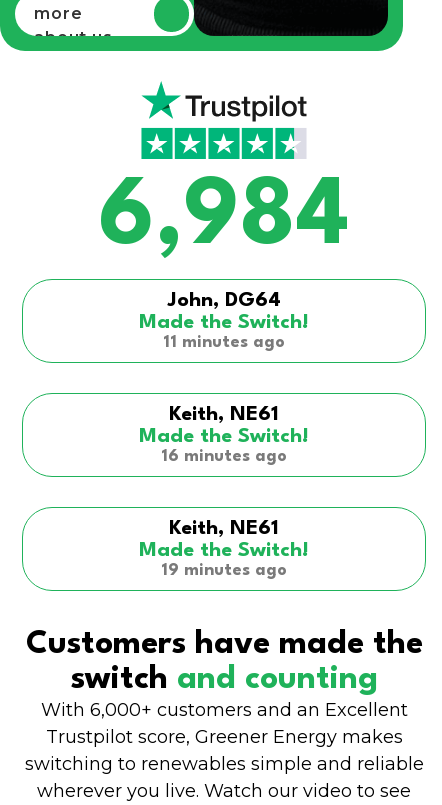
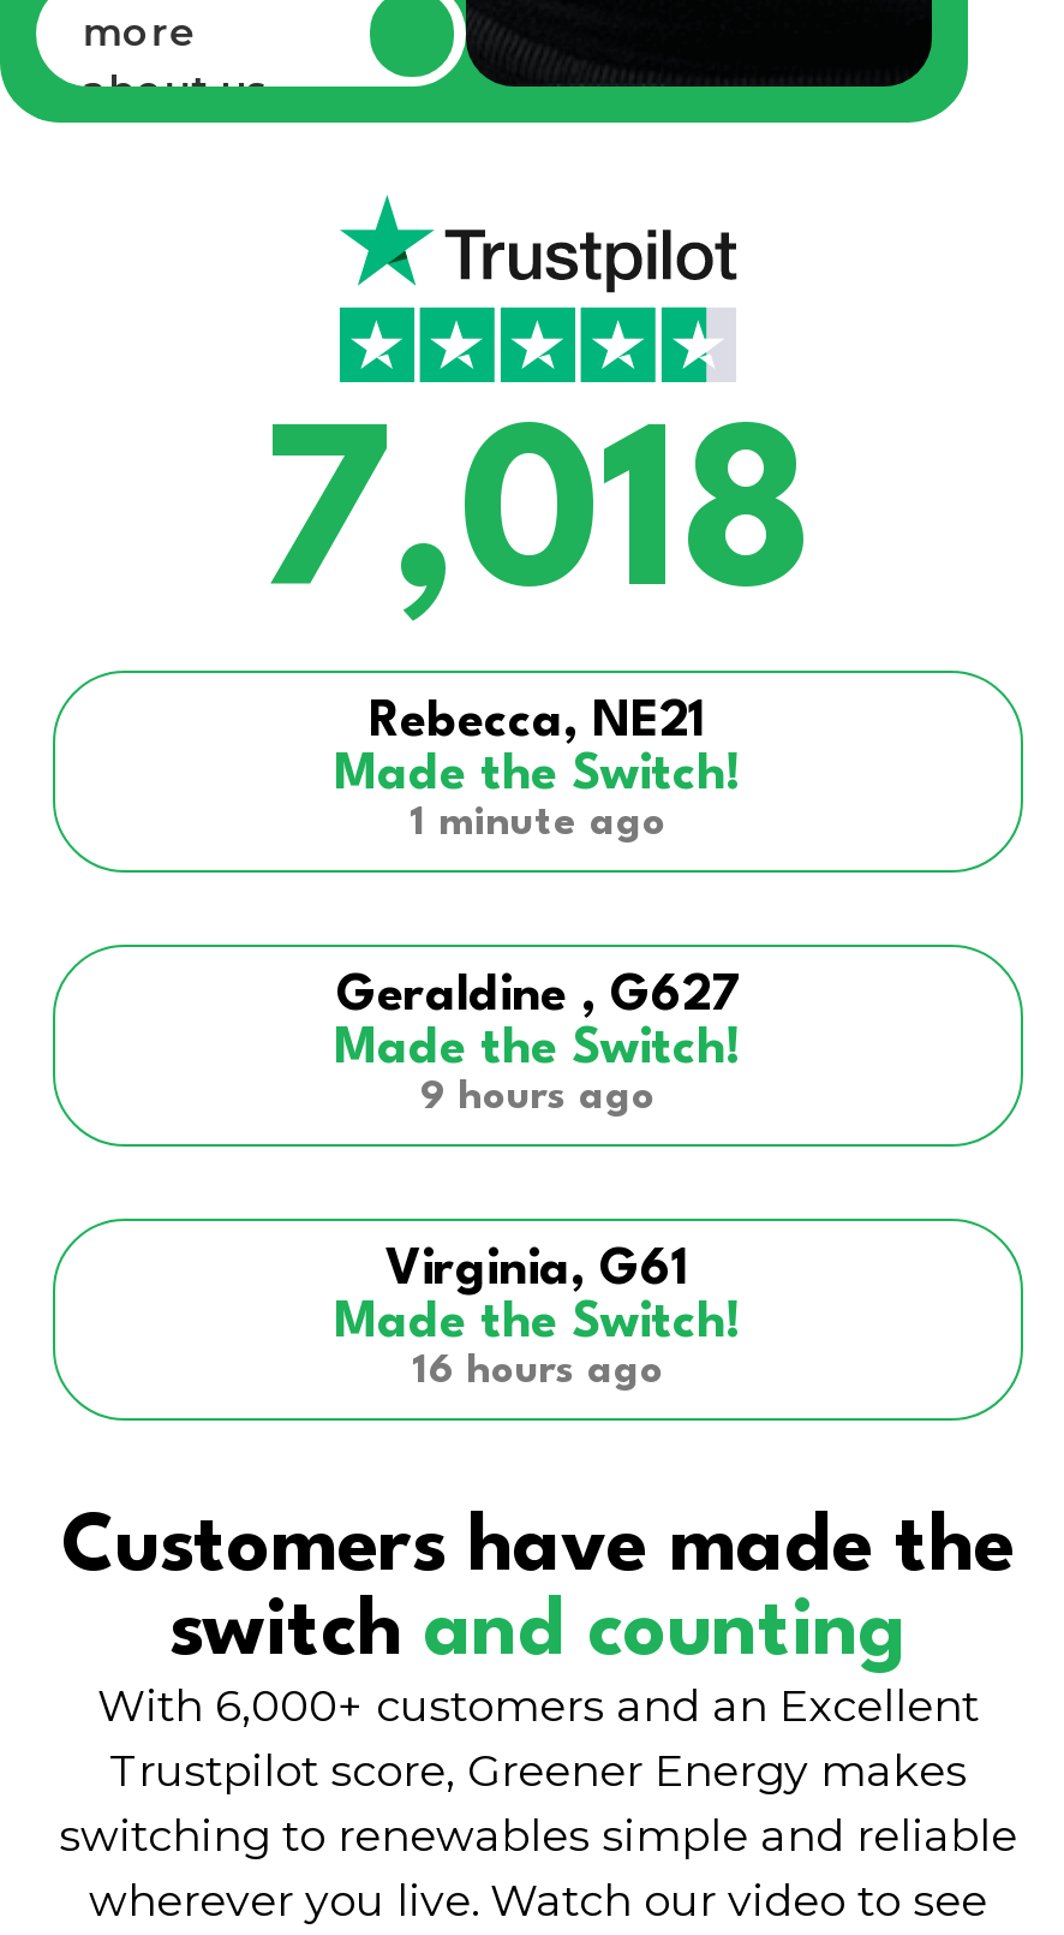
- 6,984
- John, DG64
+ 7,018
+ Rebecca, NE21

- 11 minutes ago
+ 1 minute ago

- Keith, NE61
+ Geraldine , G627

- 16 minutes ago
+ 9 hours ago

- Keith, NE61
+ Virginia, G61

- 19 minutes ago
+ 16 hours ago
